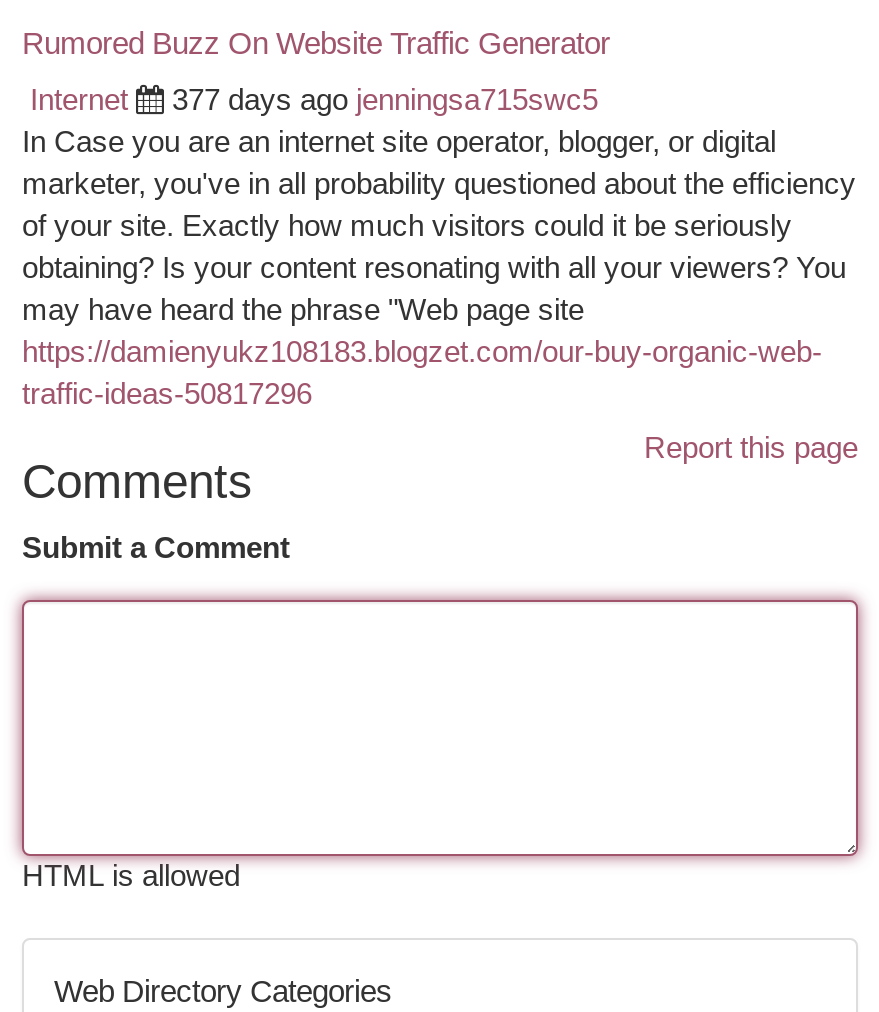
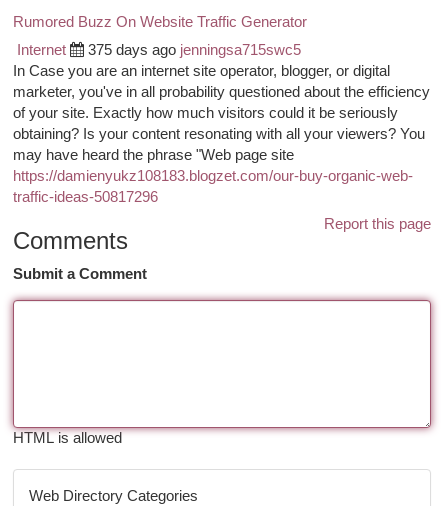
- 377 days ago jenningsa715swc5
+ 375 days ago jenningsa715swc5
